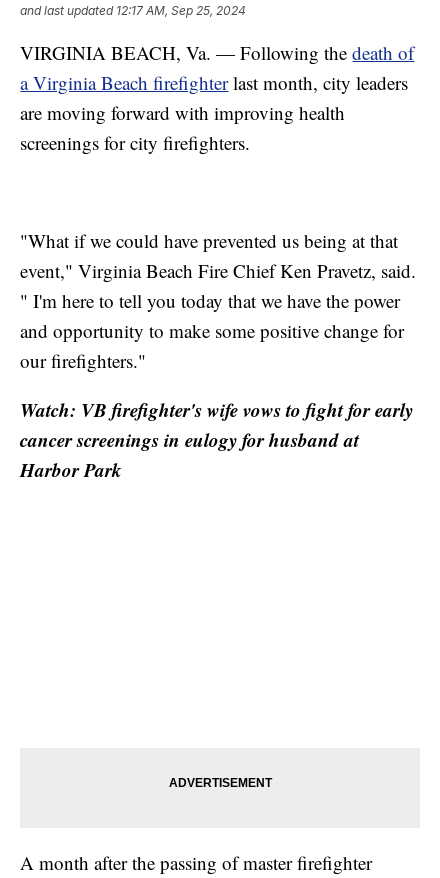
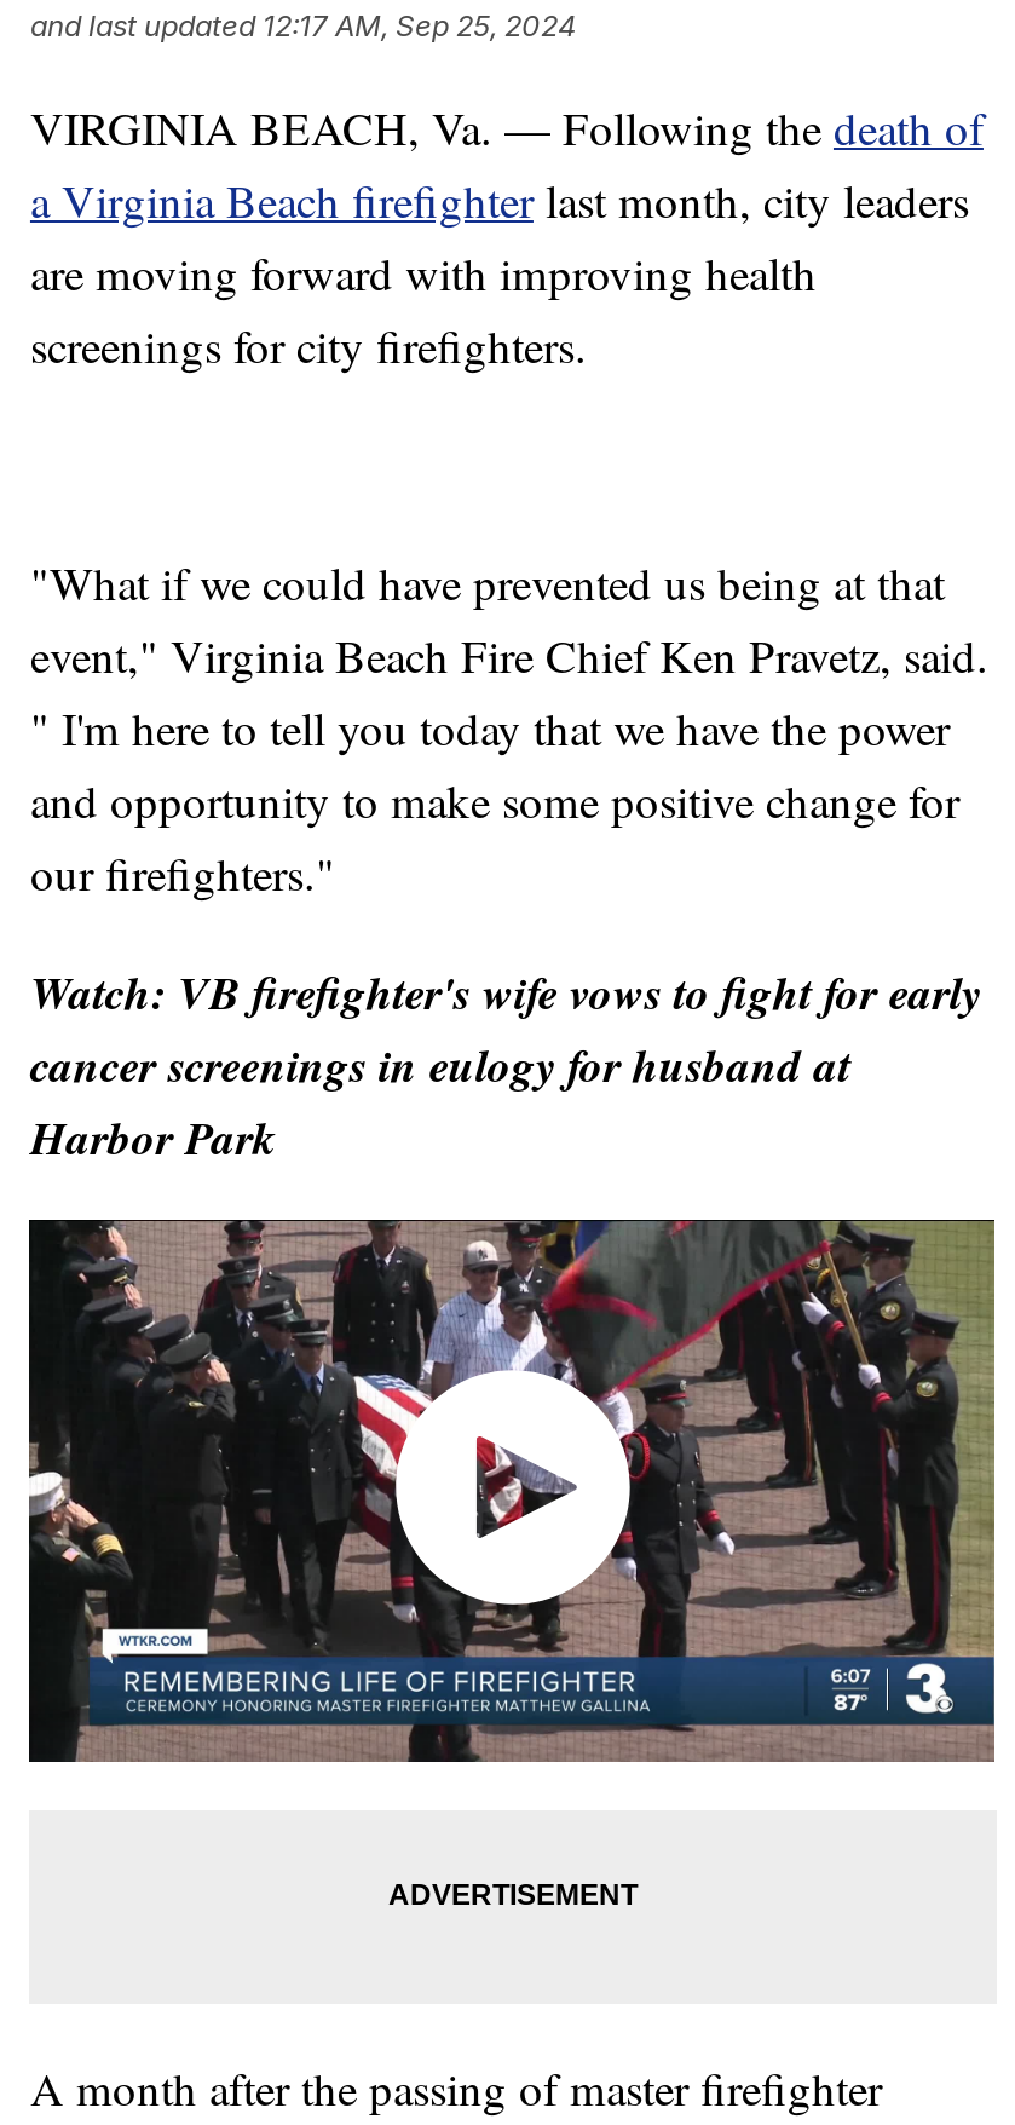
+ [image]
